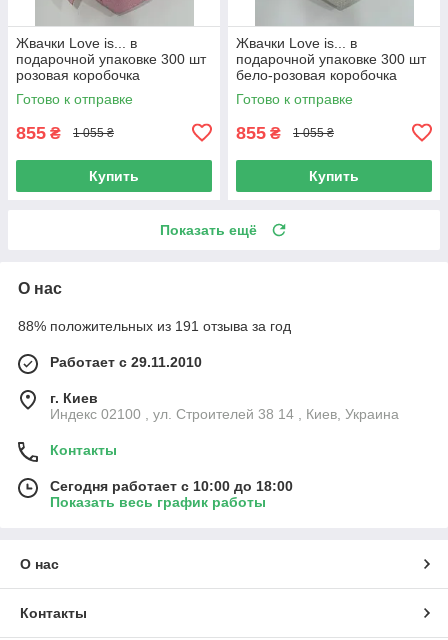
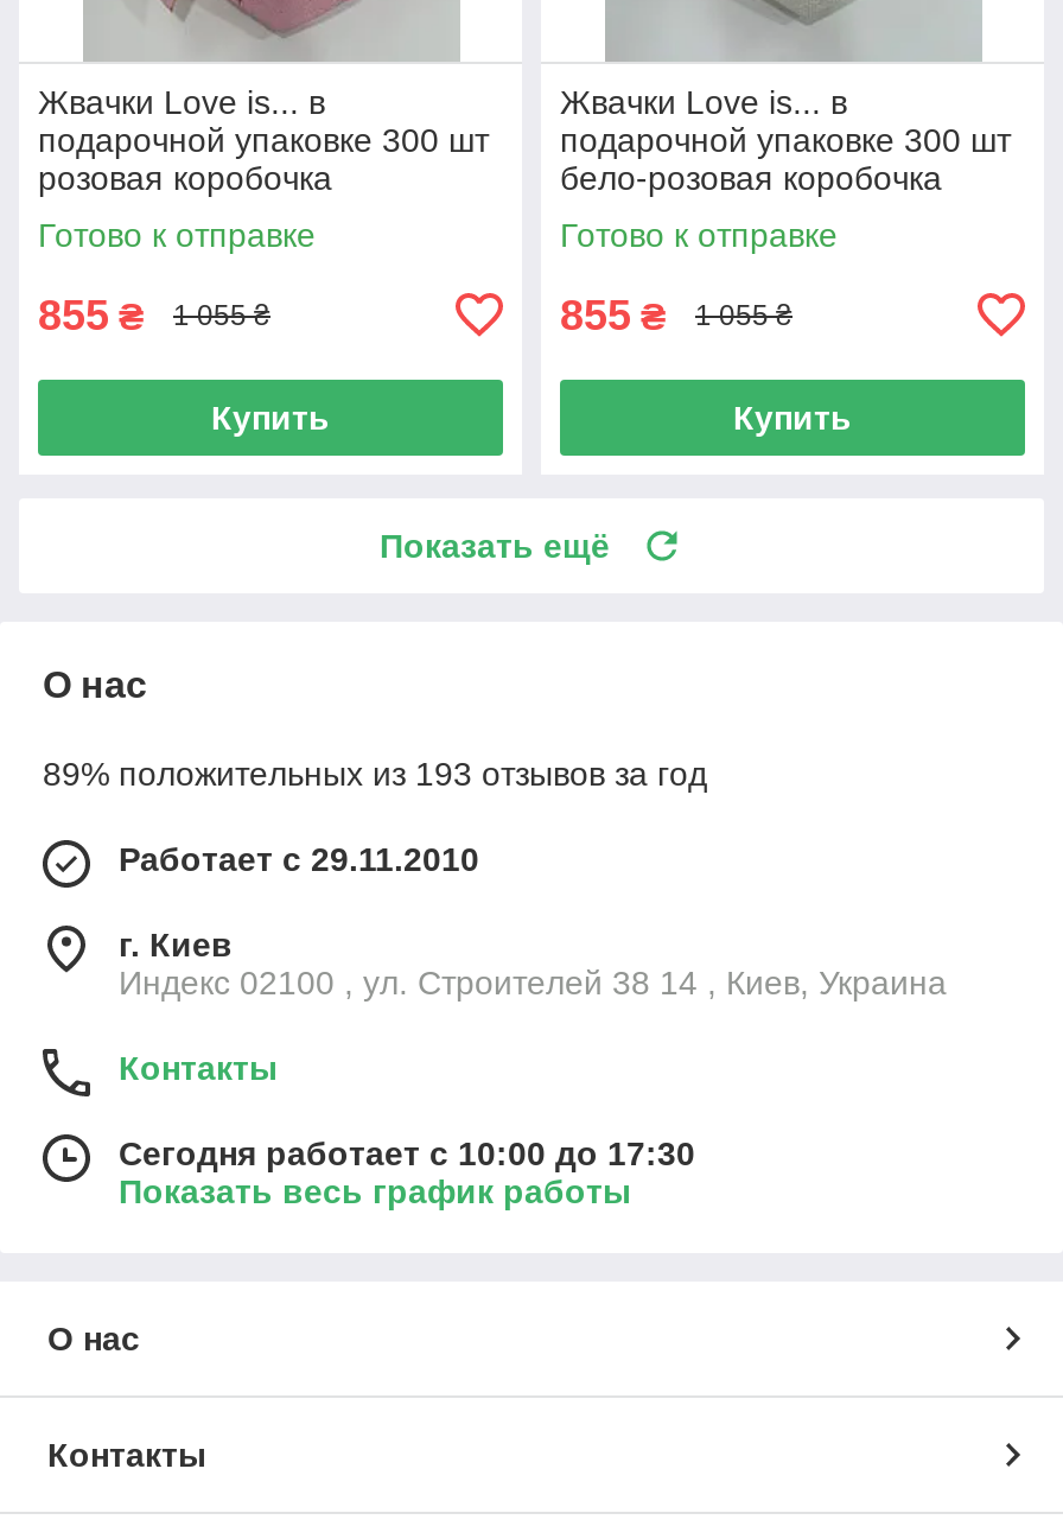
- 88% положительных из 191 отзыва за год
+ 89% положительных из 193 отзывов за год

- Сегодня работает с 10:00 до 18:00
+ Сегодня работает с 10:00 до 17:30
